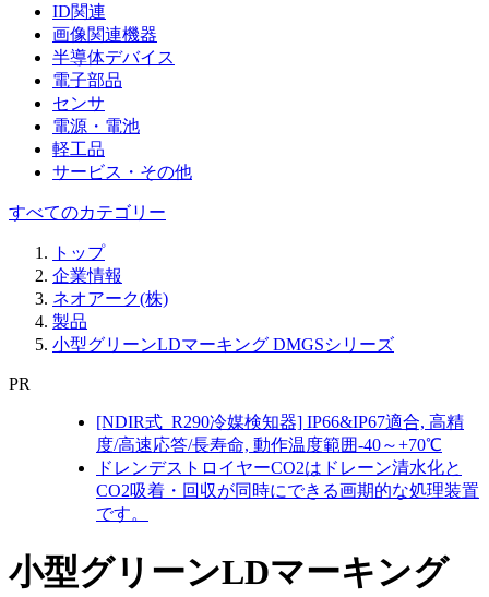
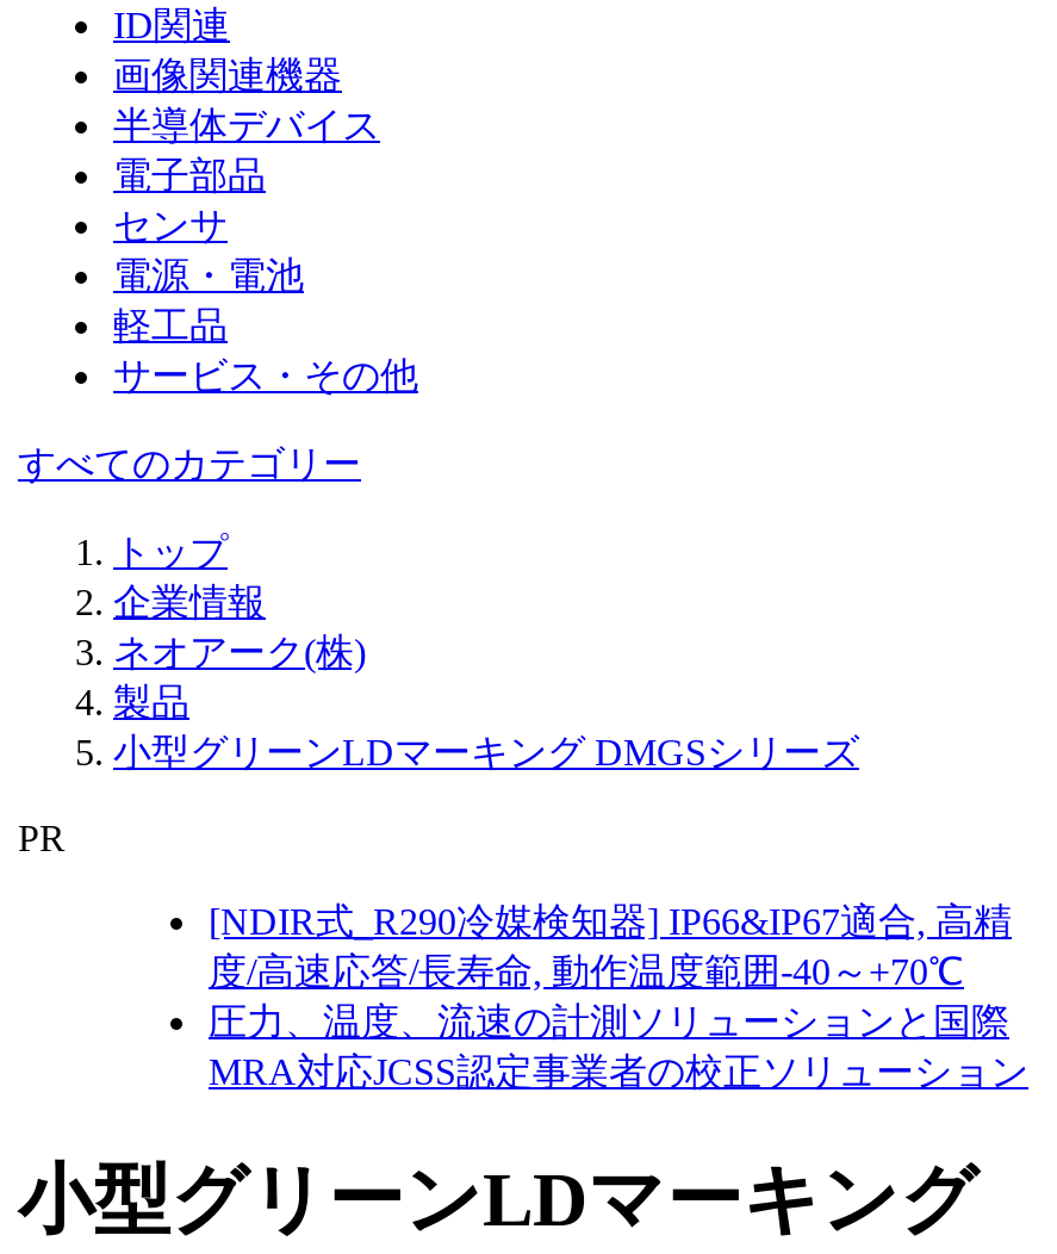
- ドレンデストロイヤーCO2はドレーン清水化と
- CO2吸着・回収が同時にできる画期的な処理装置
- です。
+ 圧力、温度、流速の計測ソリューションと国際
+ MRA対応JCSS認定事業者の校正ソリューション
